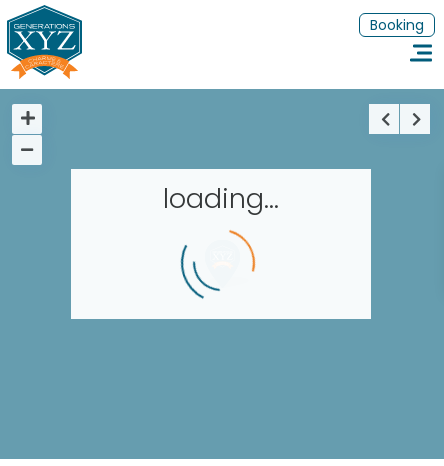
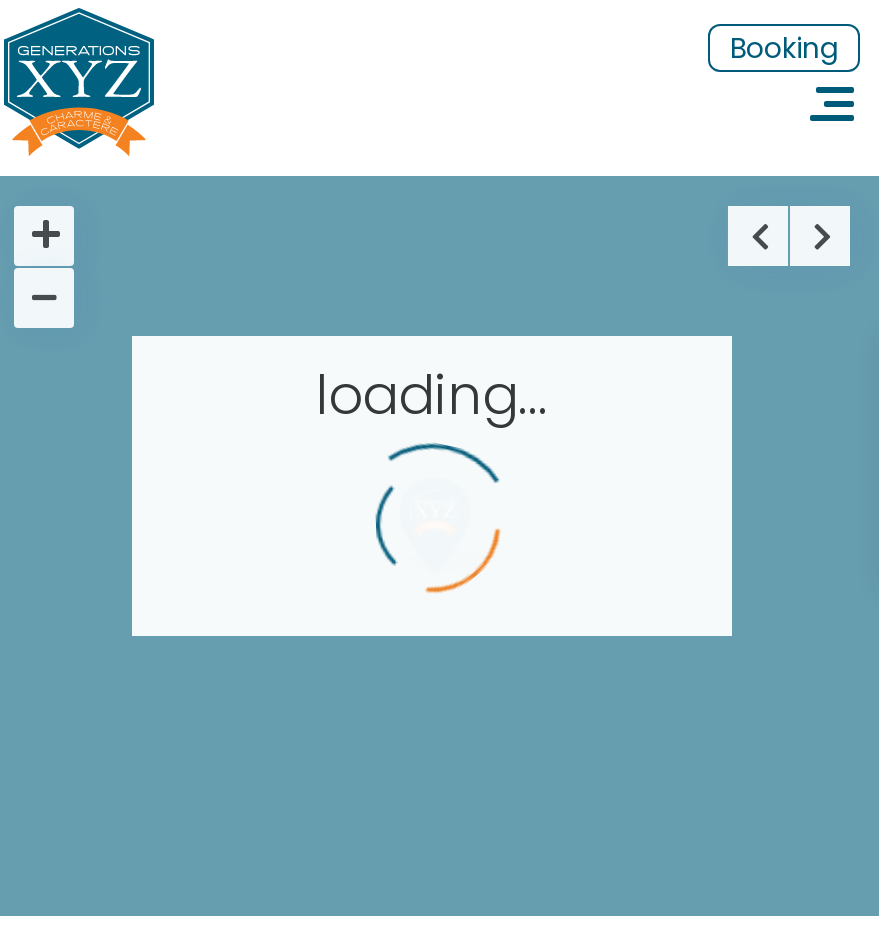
- [image]
+ [image]
